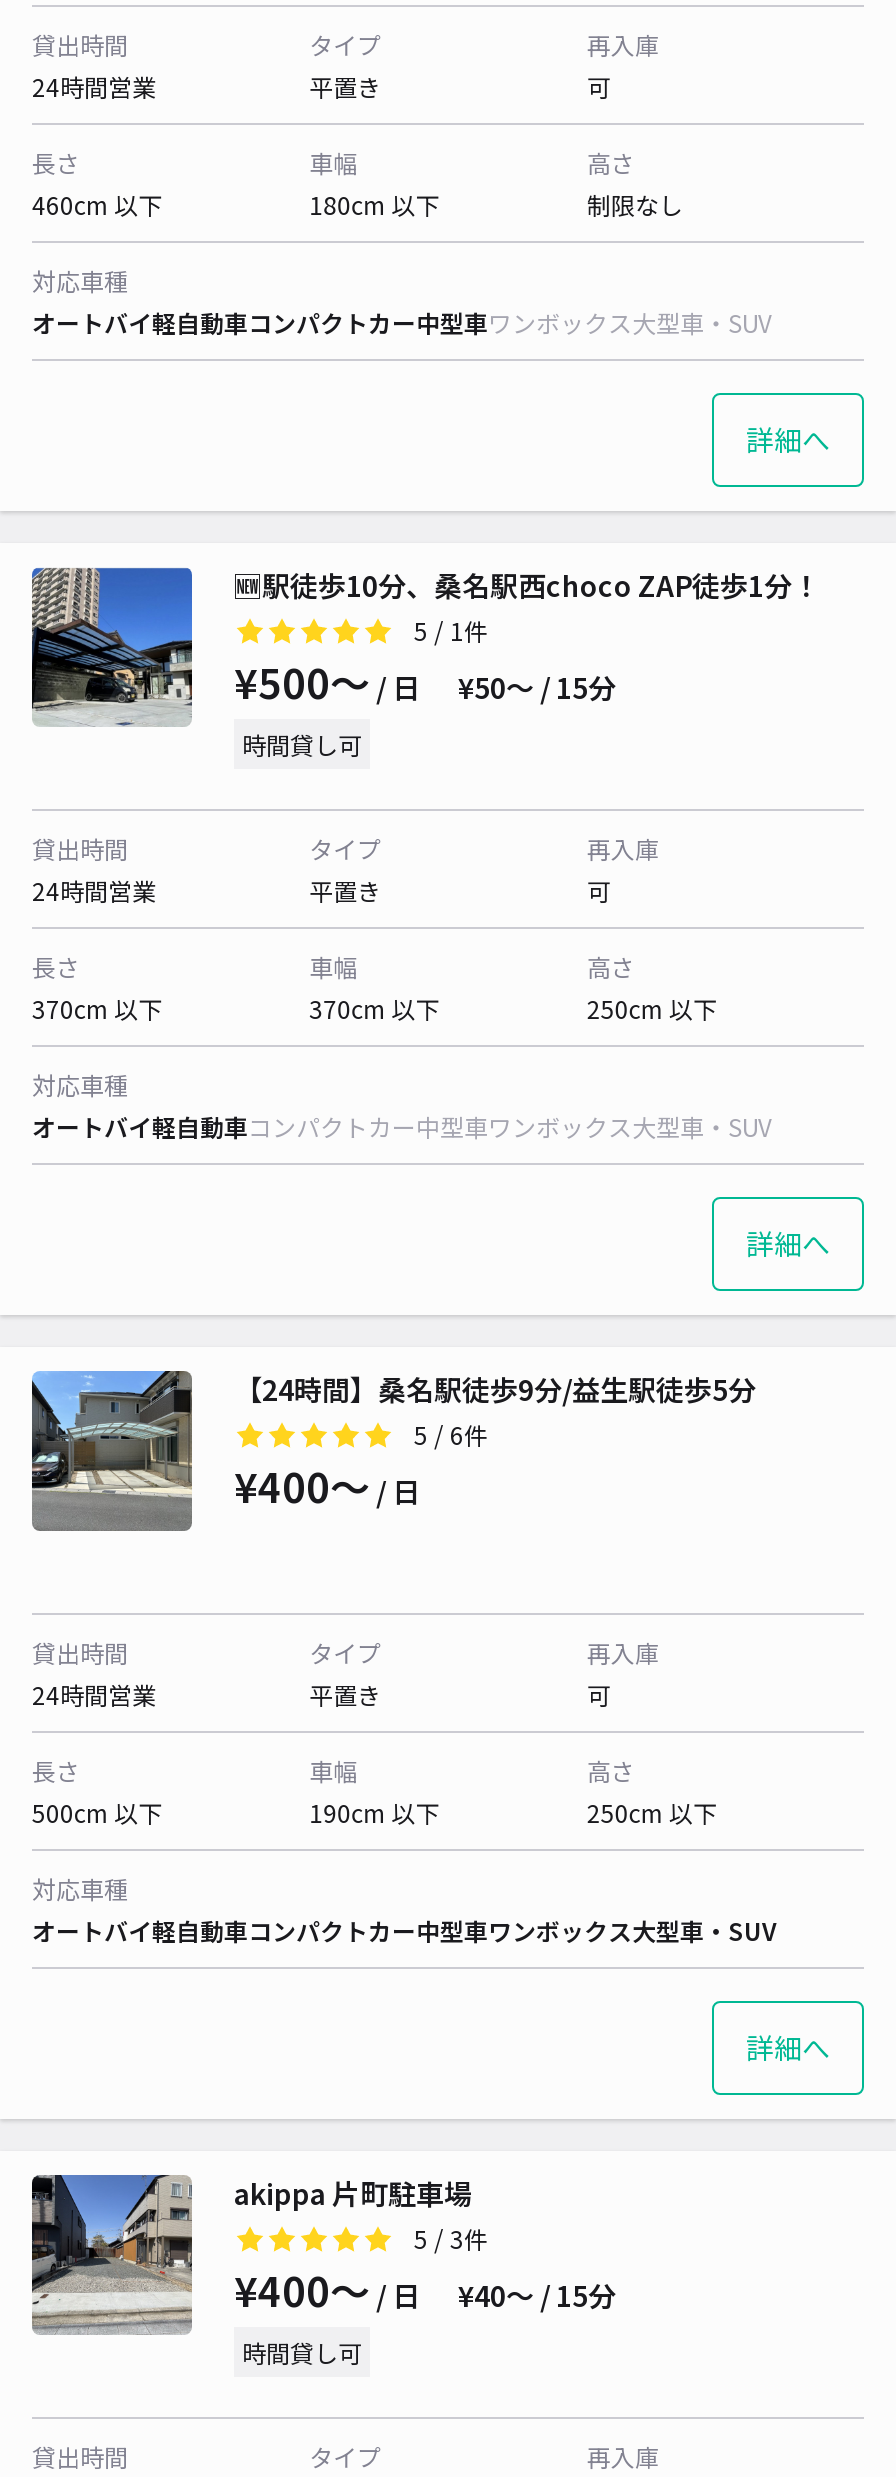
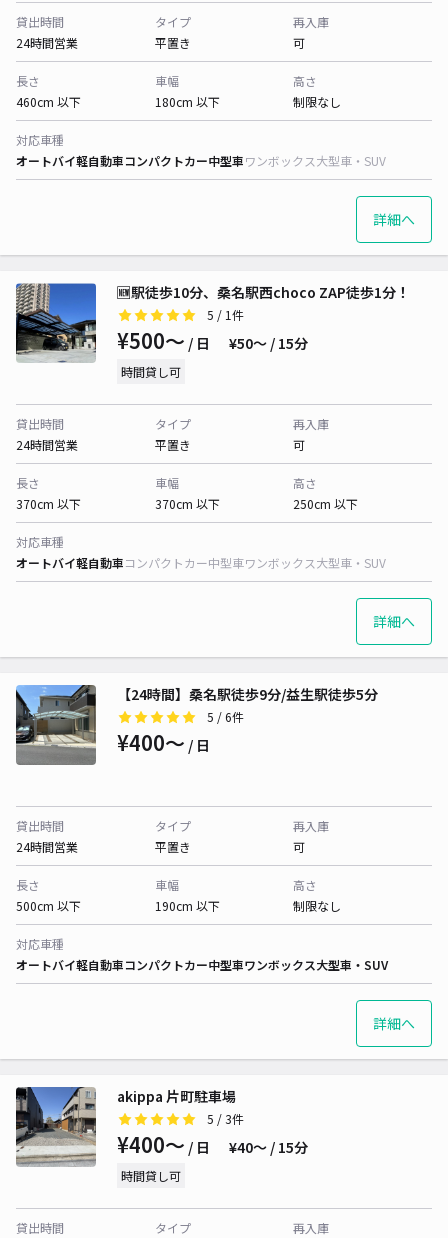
- 250cm 以下
+ 制限なし
